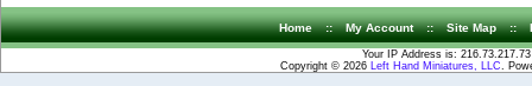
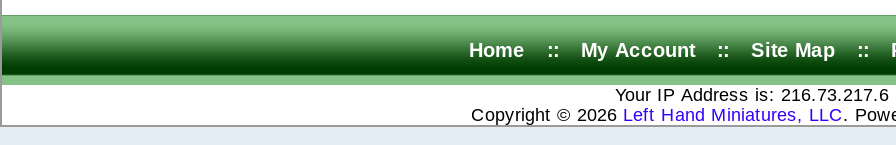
- Your IP Address is: 216.73.217.73
+ Your IP Address is: 216.73.217.6
